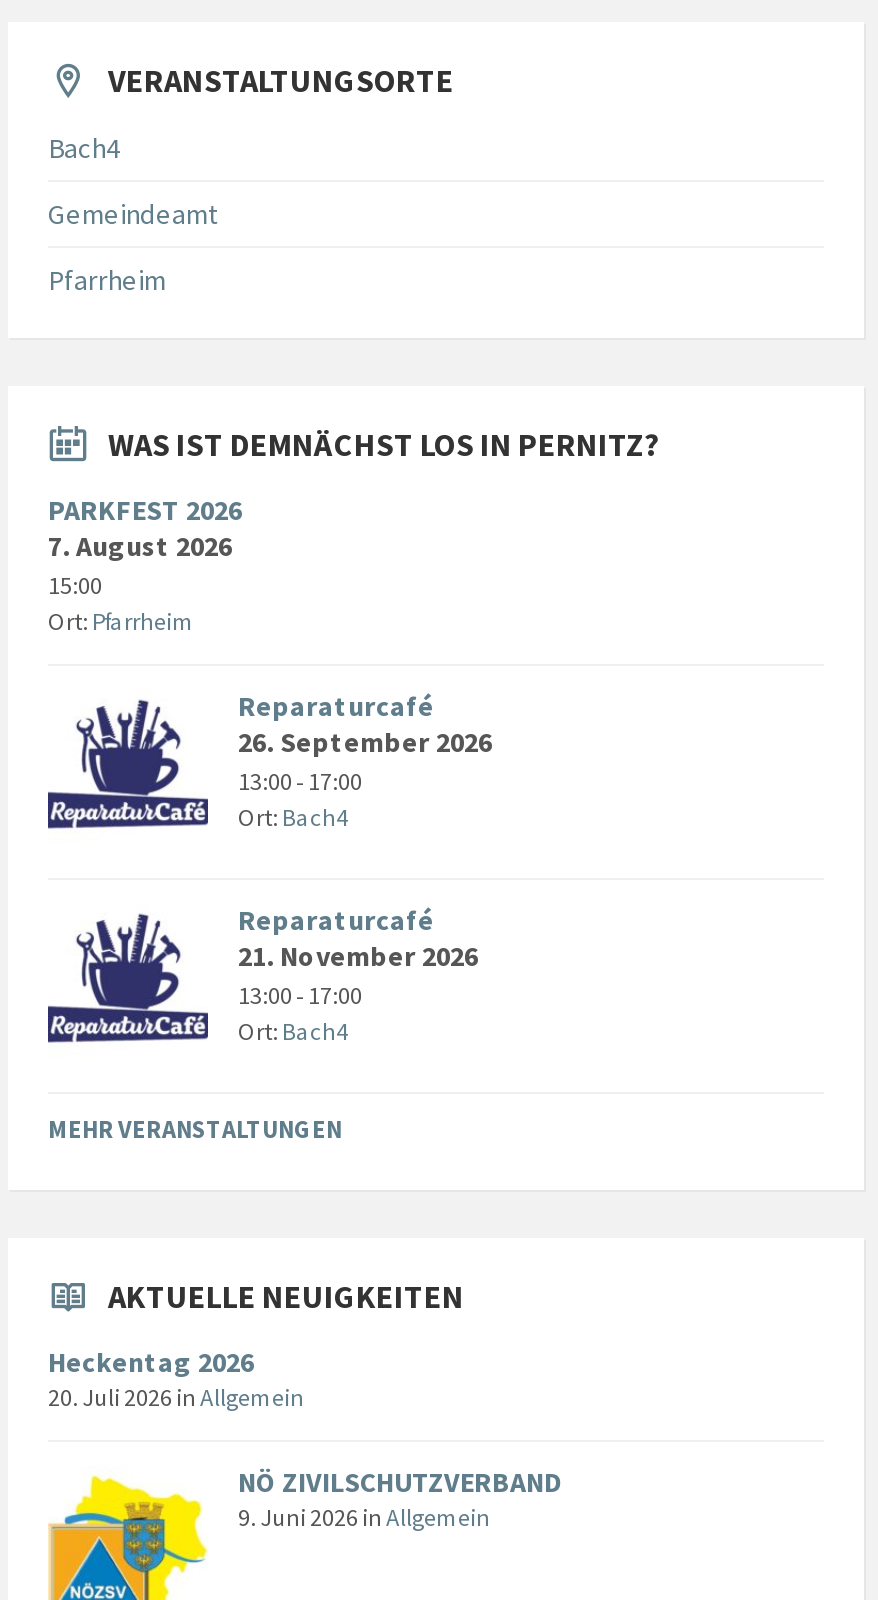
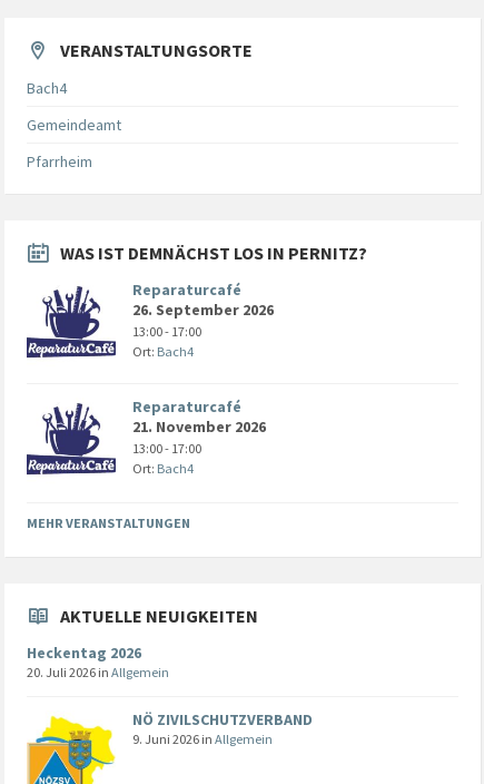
- PARKFEST 2026
- 7. August 2026
- 15:00
- Ort: Pfarrheim
